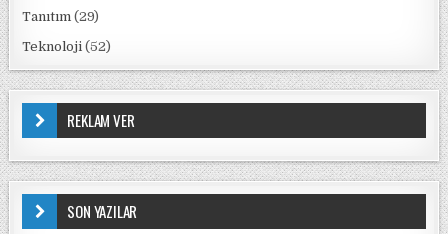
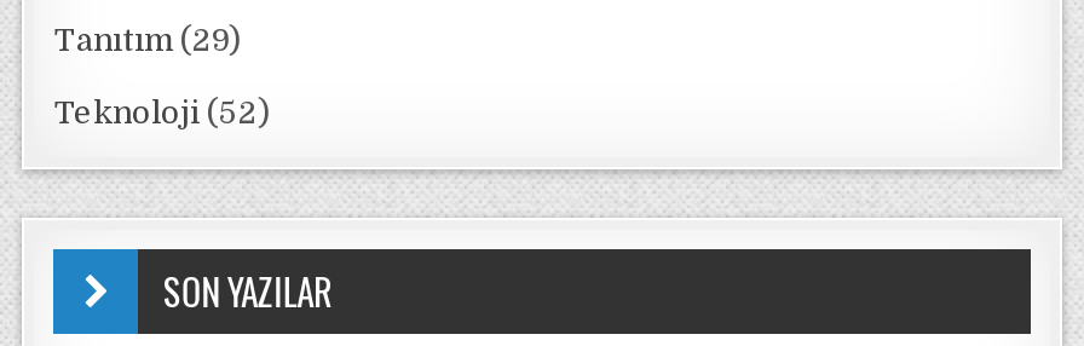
- REKLAM VER
